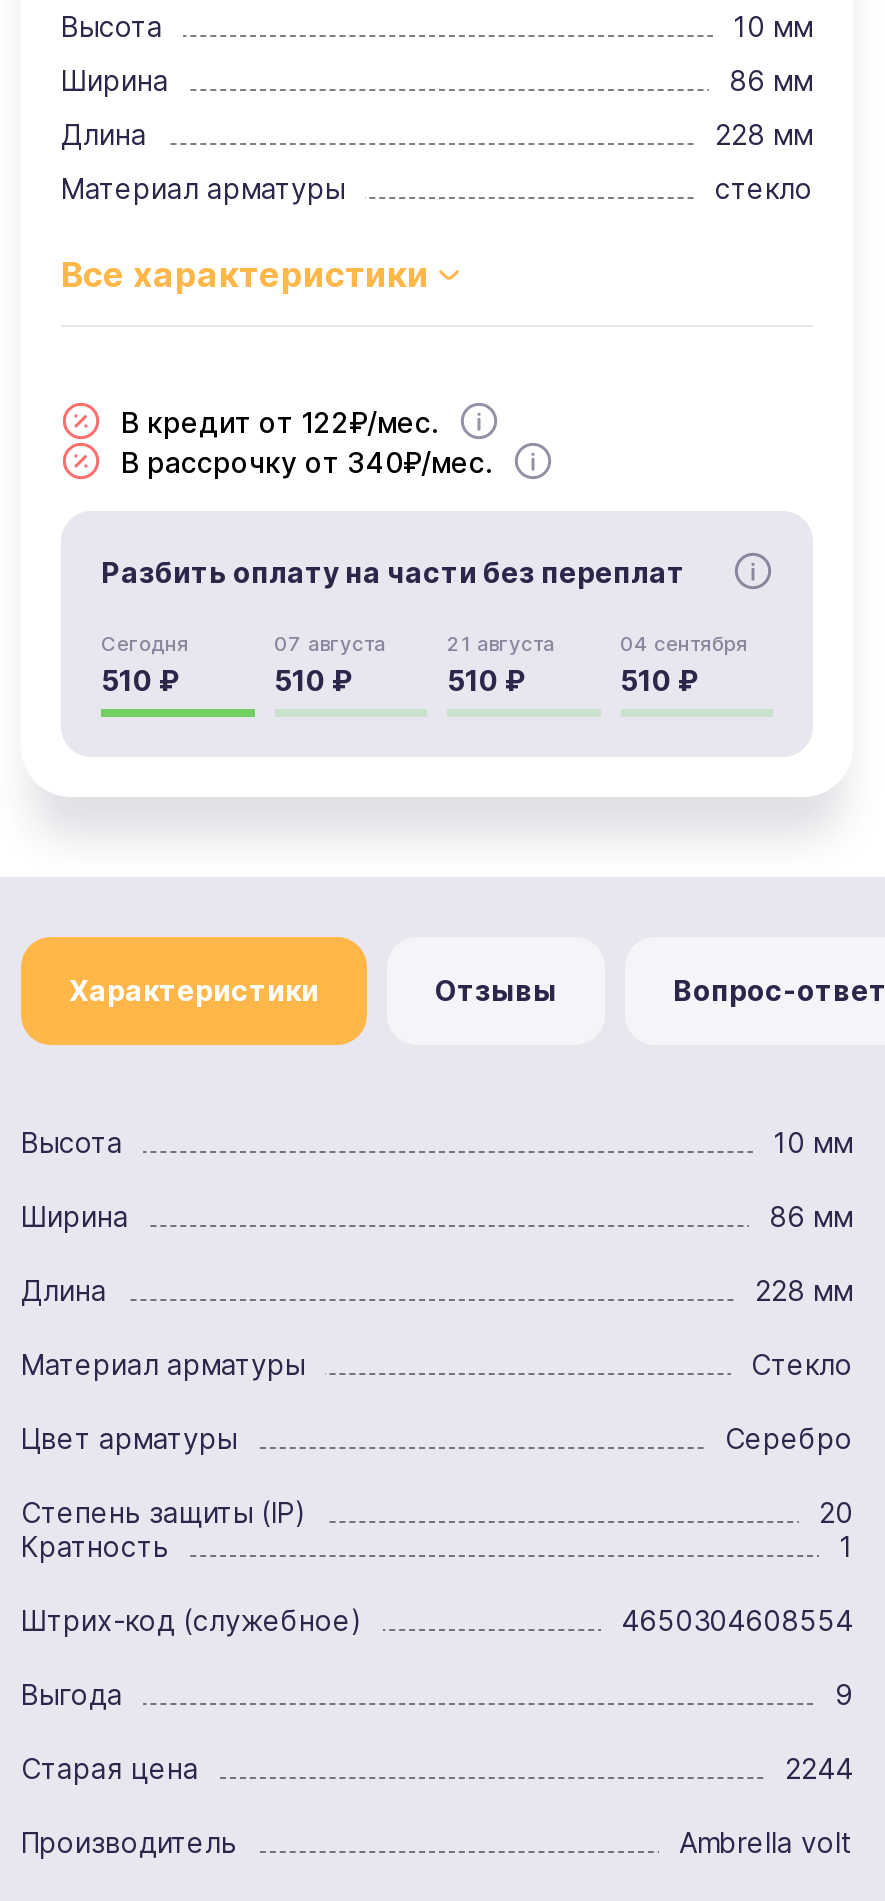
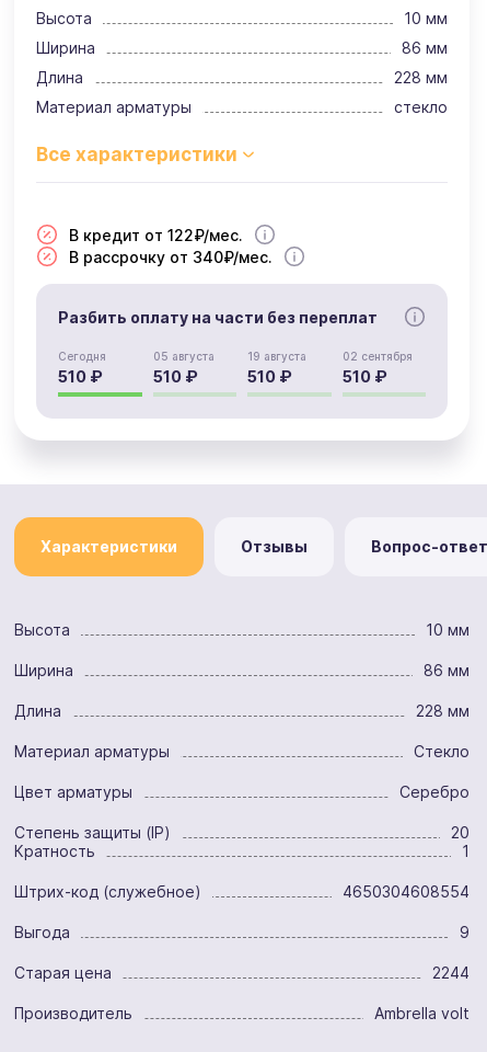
- 07 августа
+ 05 августа

- 21 августа
+ 19 августа

- 04 сентября
+ 02 сентября
